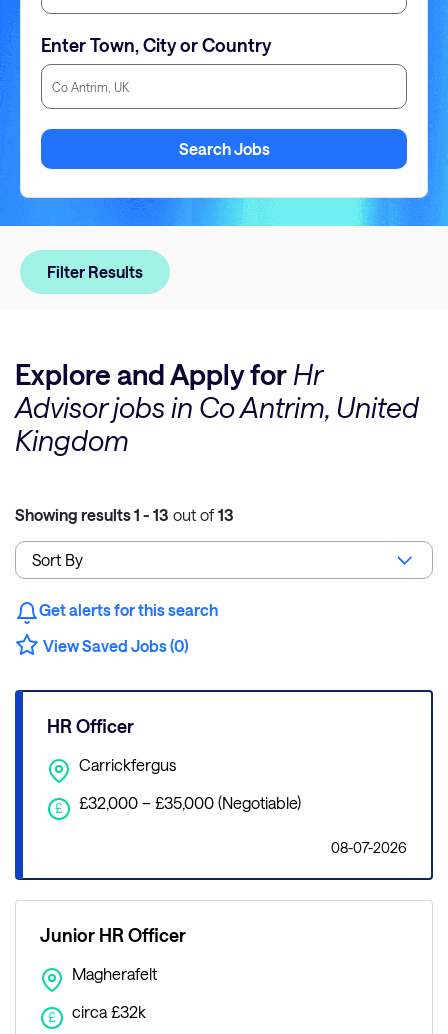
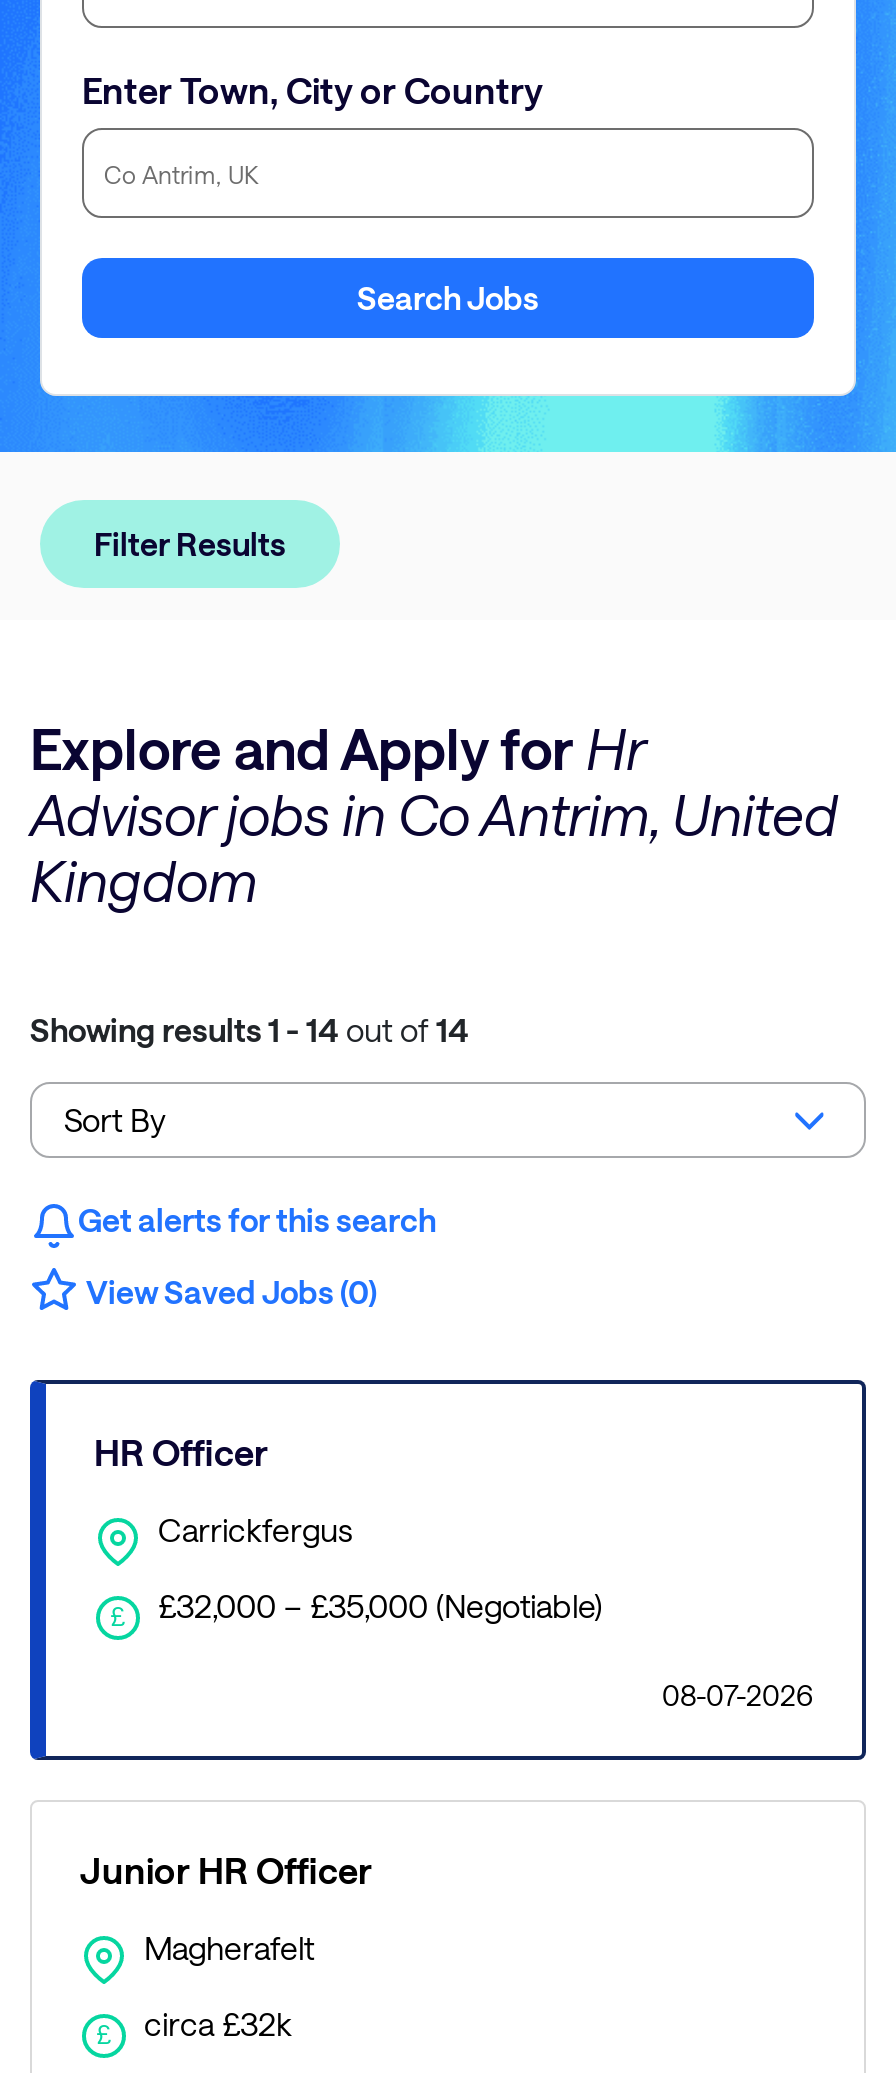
- Showing results 1 - 13 out of 13
+ Showing results 1 - 14 out of 14
